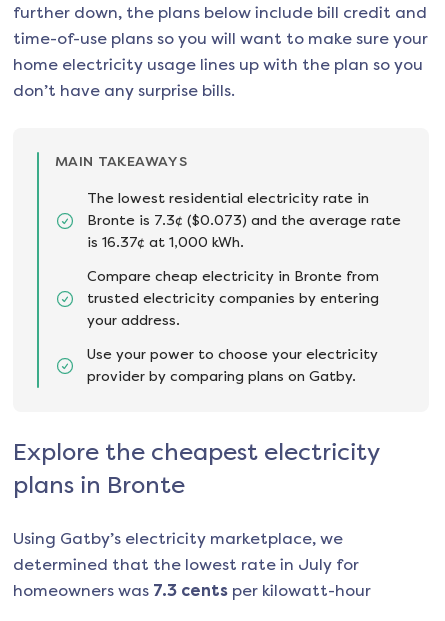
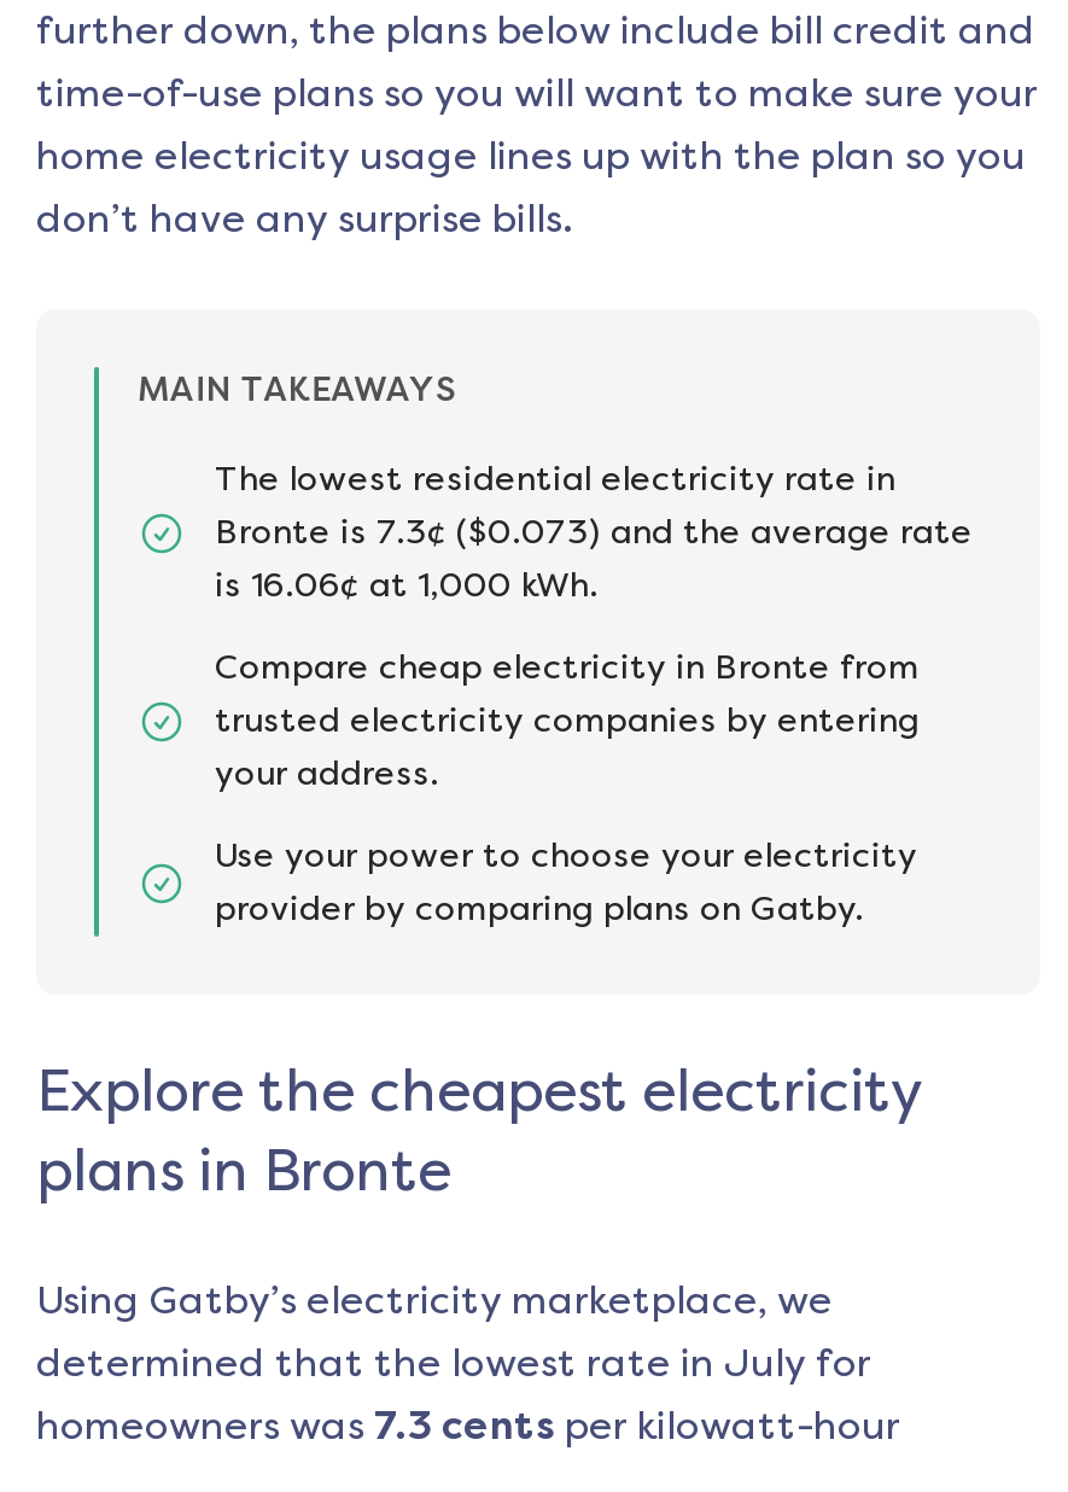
- is 16.37¢ at 1,000 kWh.
+ is 16.06¢ at 1,000 kWh.
